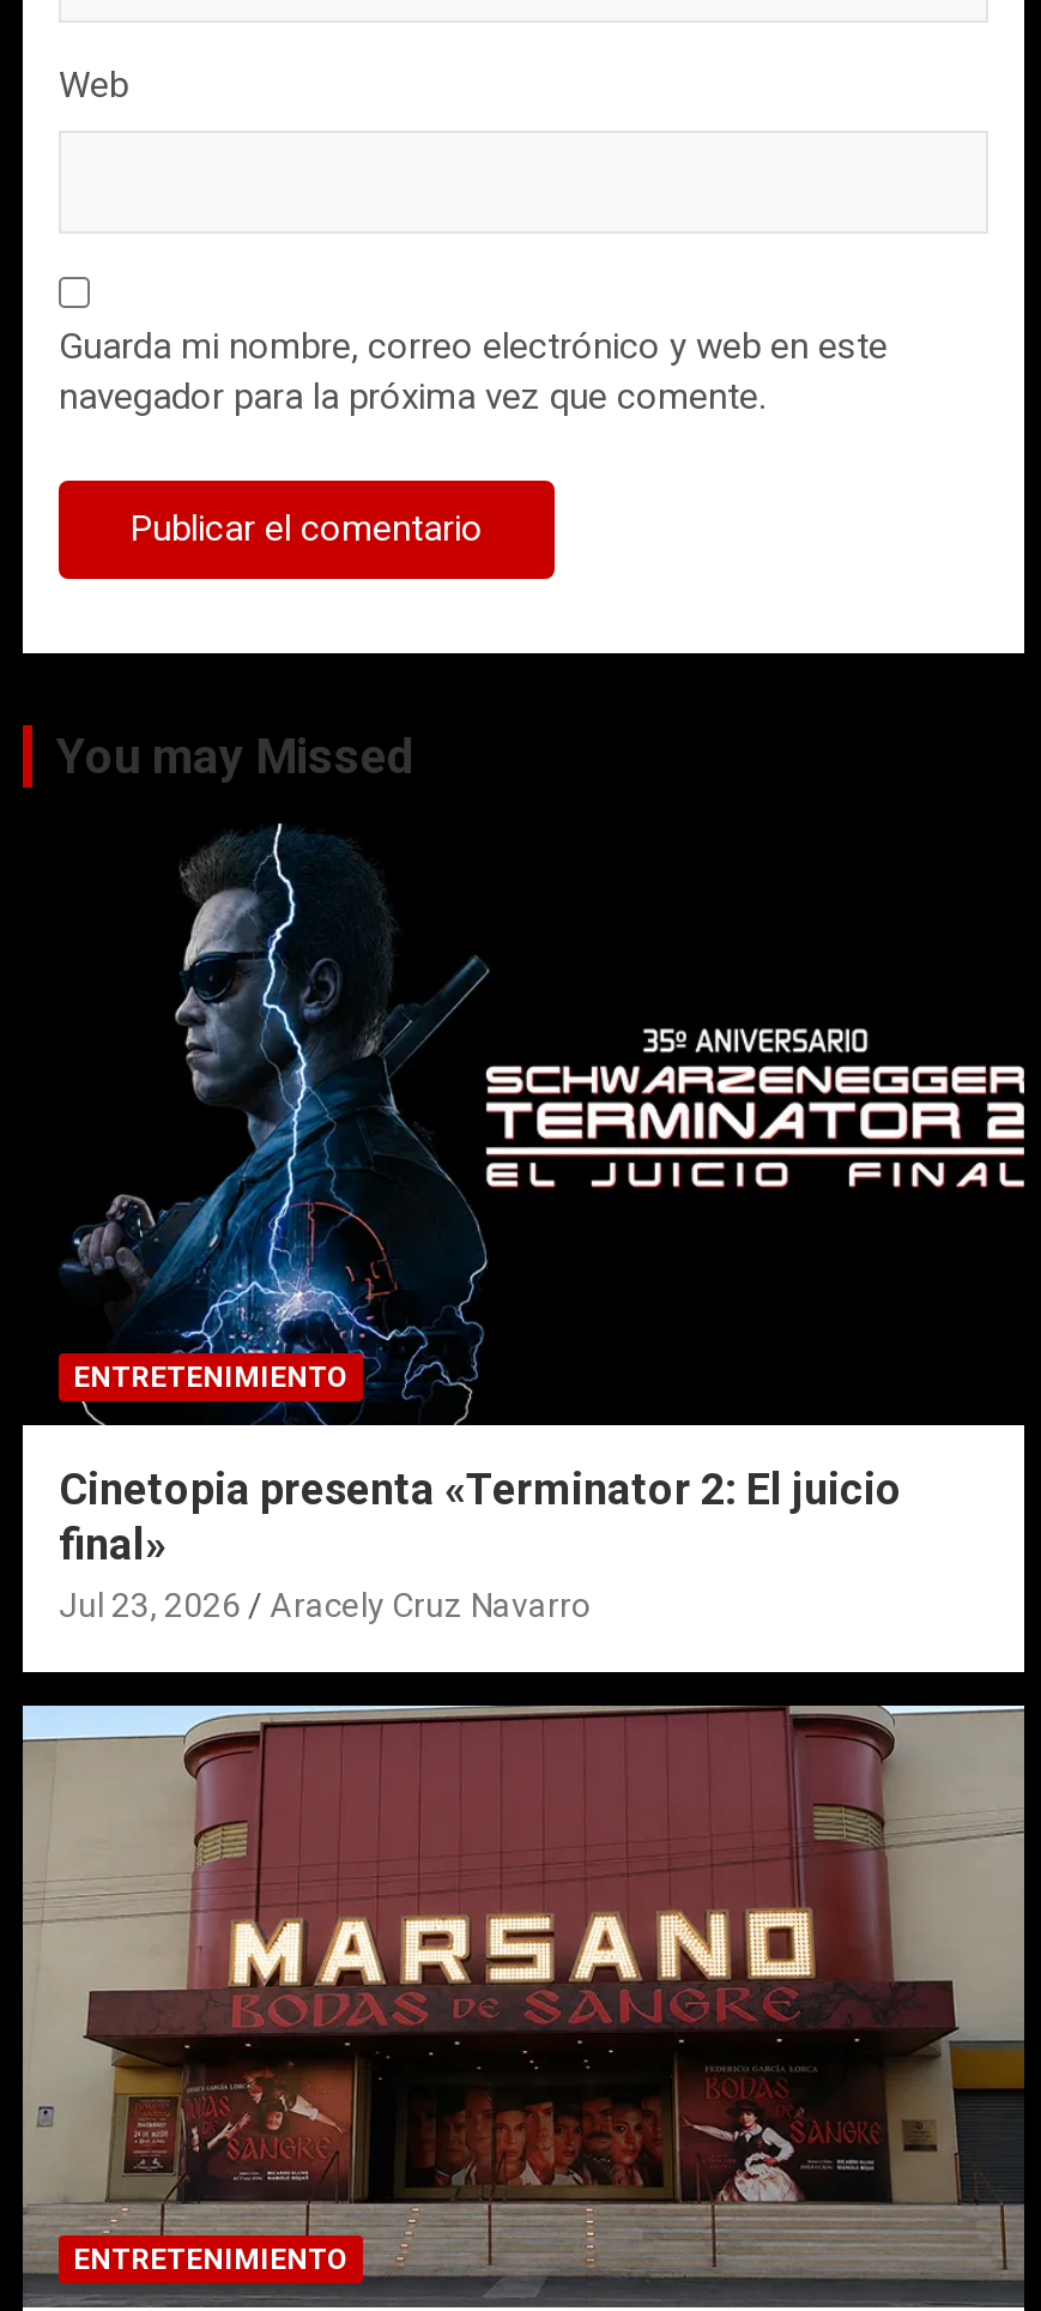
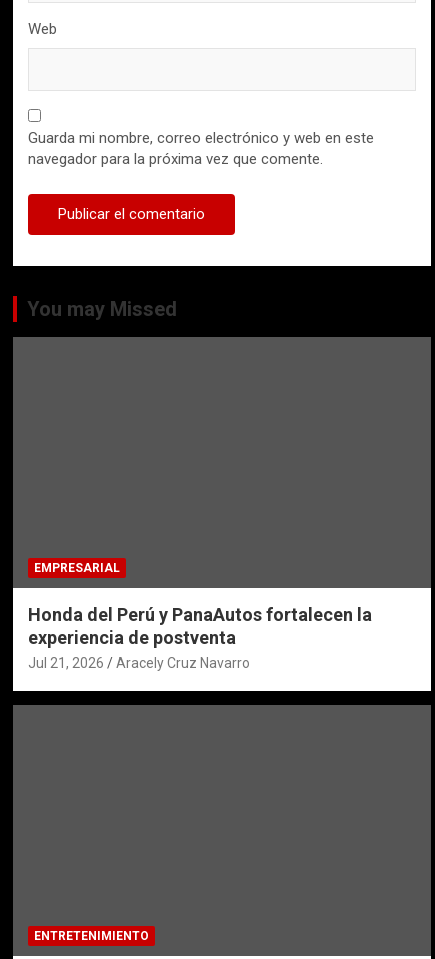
- [image]

- ENTRETENIMIENTO
+ EMPRESARIAL

- Cinetopia presenta «Terminator 2: El juicio
- final»
- Jul 23, 2026
+ Honda del Perú y PanaAutos fortalecen la
+ experiencia de postventa
+ Jul 21, 2026

- [image]
